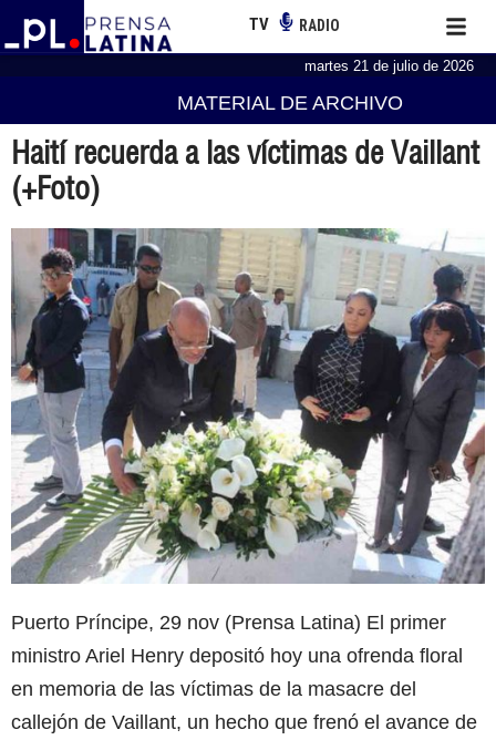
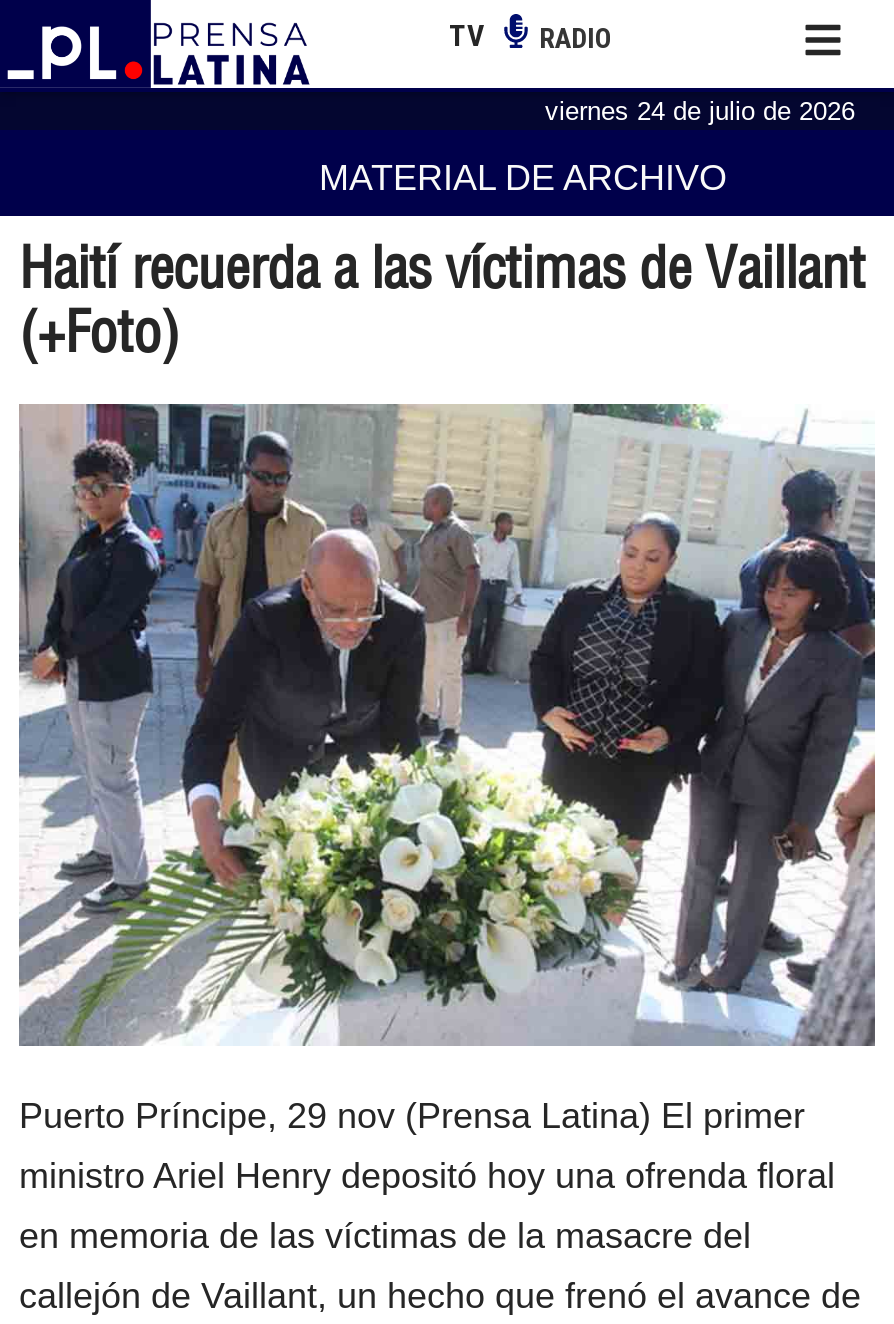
- martes 21 de julio de 2026
+ viernes 24 de julio de 2026
